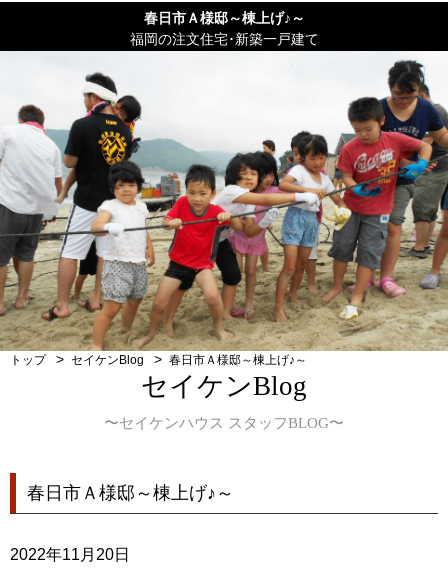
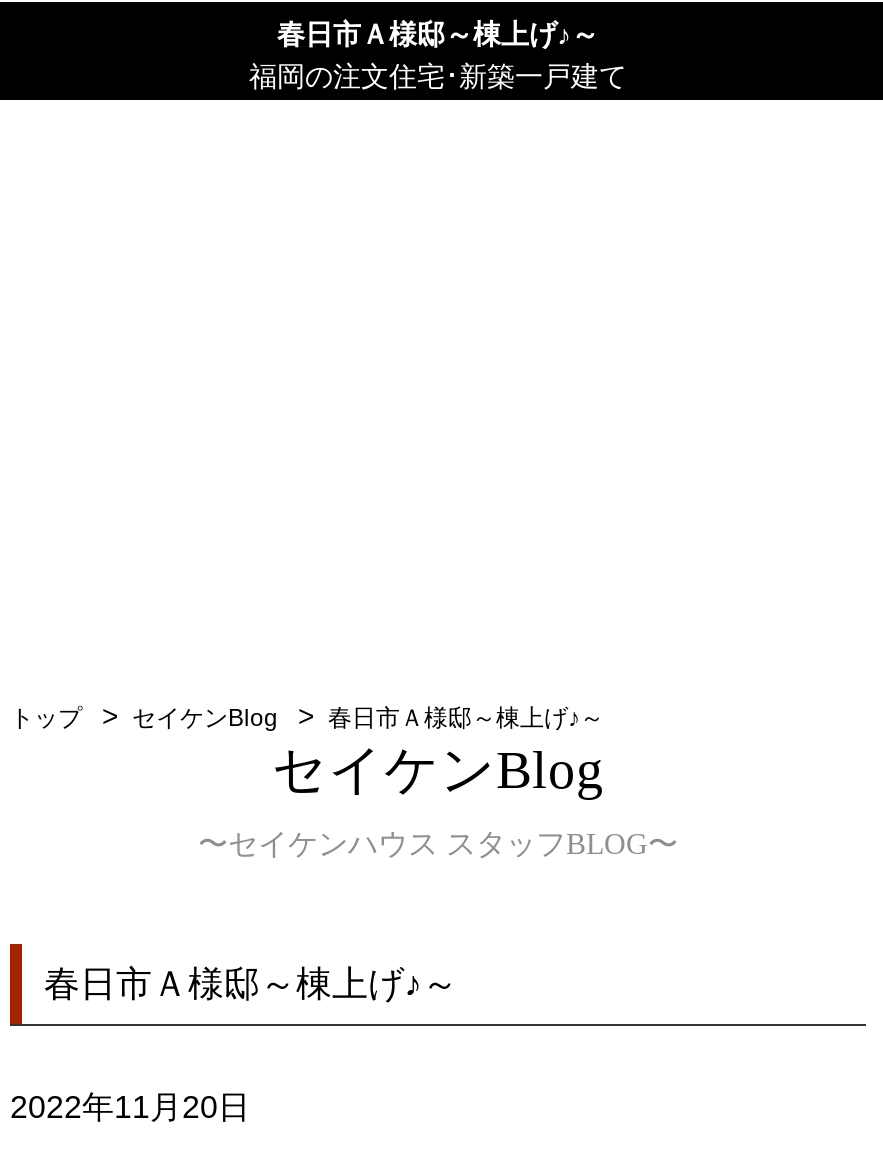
- [image]
